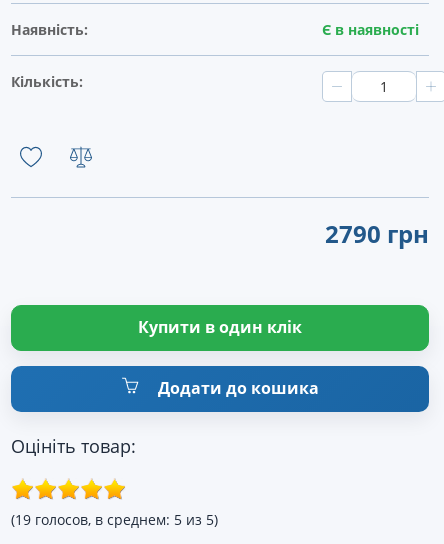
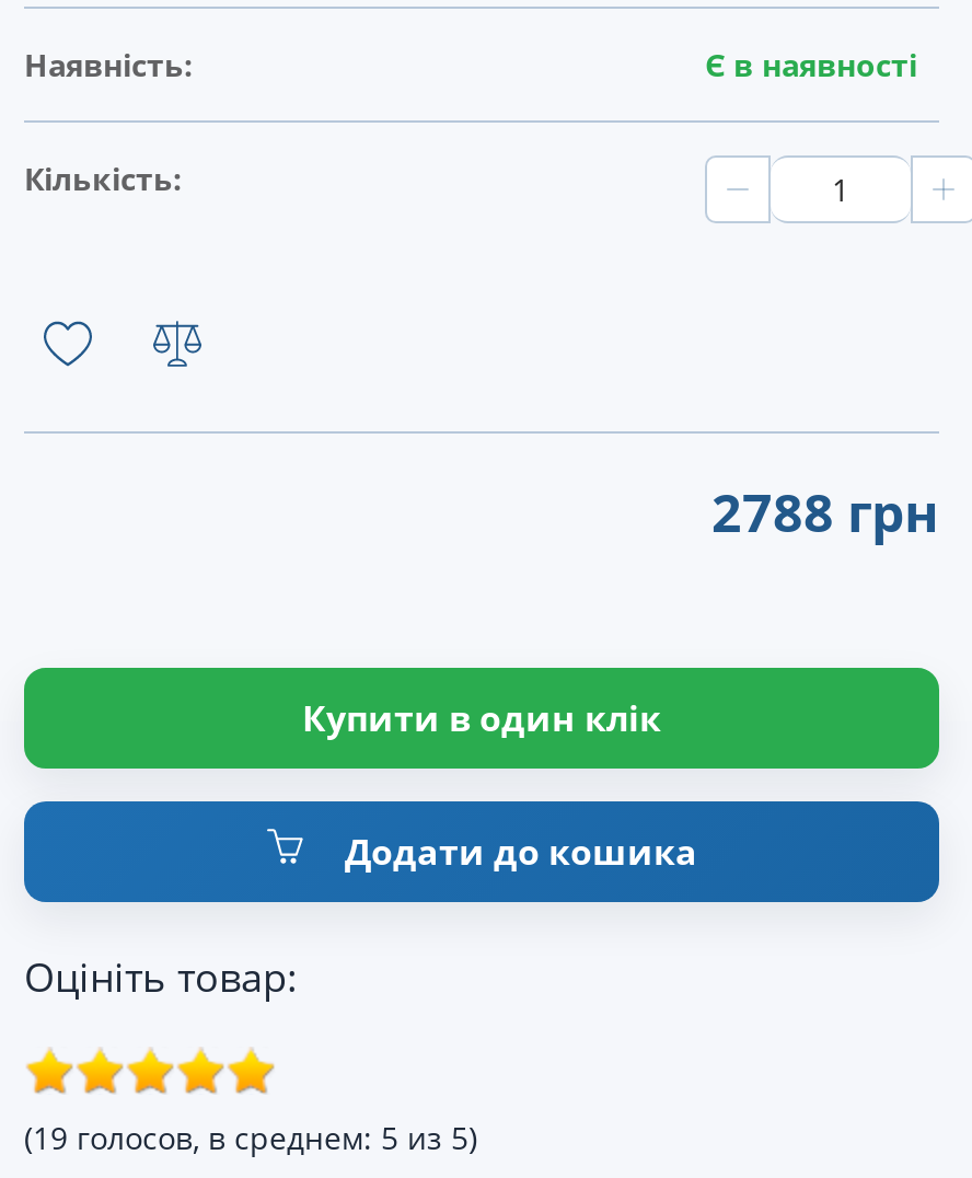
- 2790 грн
+ 2788 грн
